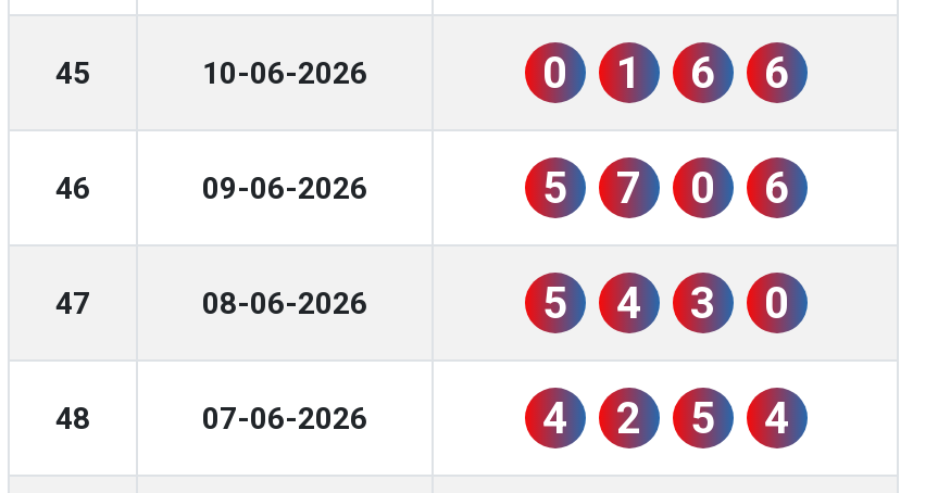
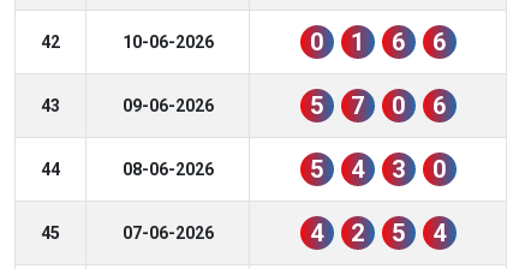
- 45
+ 42

- 46
+ 43

- 47
+ 44

- 48
+ 45
